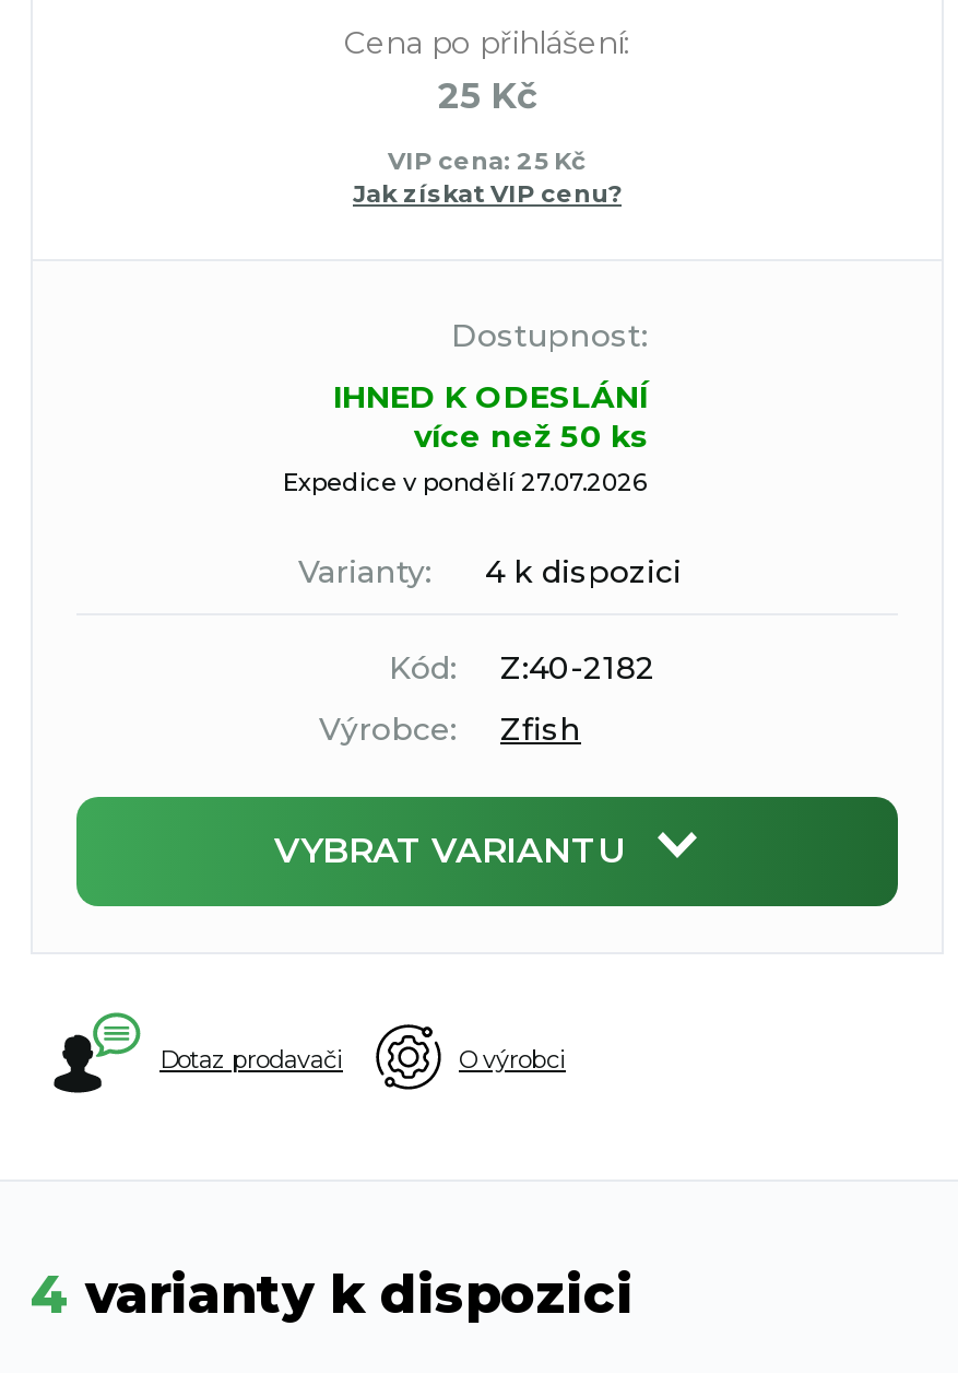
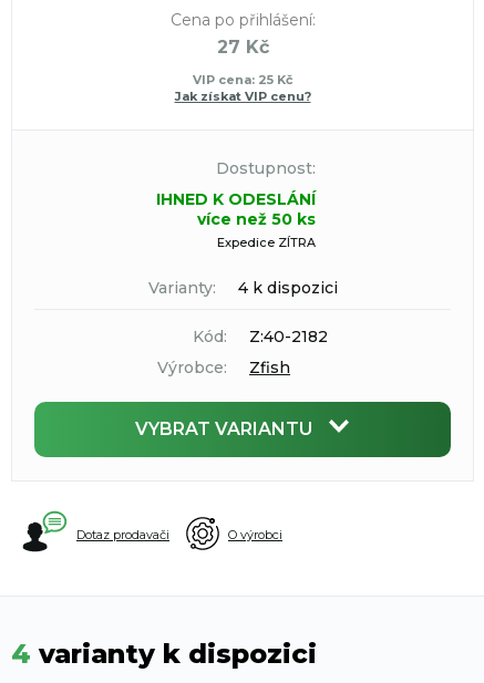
- 25 Kč
+ 27 Kč

- Expedice v pondělí 27.07.2026
+ Expedice ZÍTRA
